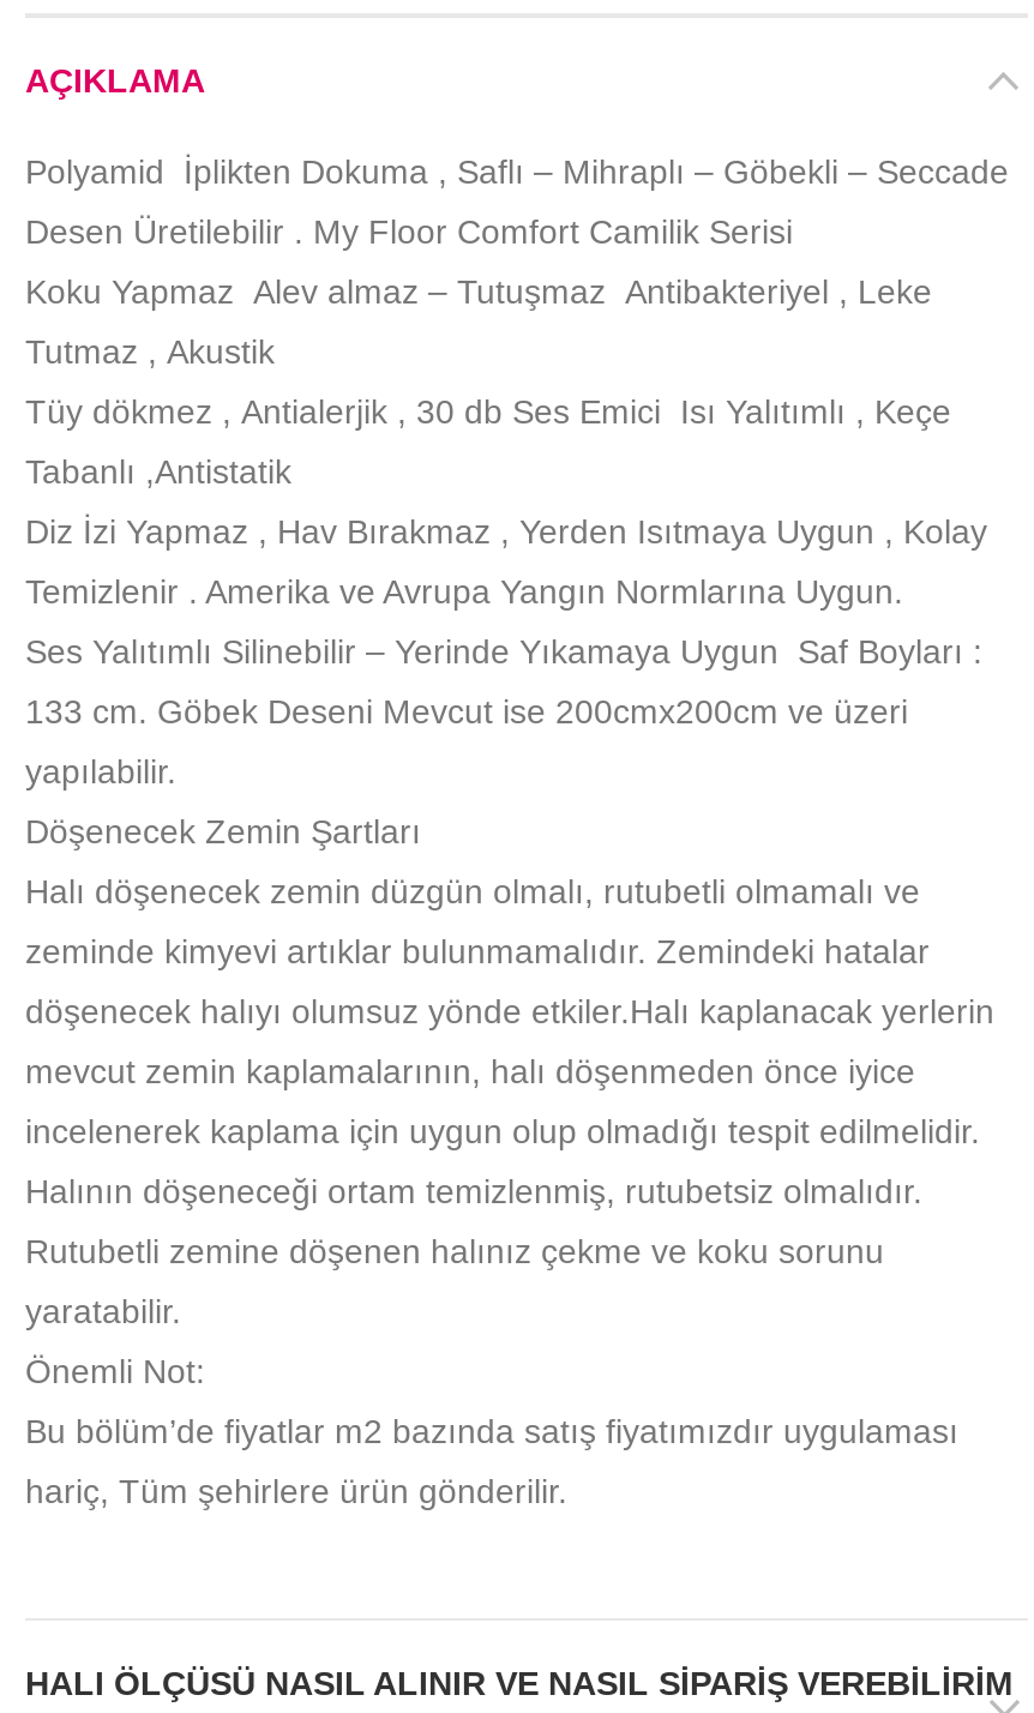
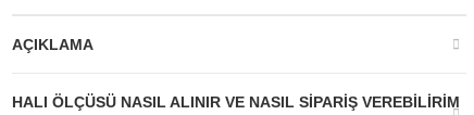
- Polyamid İplikten Dokuma , Saflı – Mihraplı – Göbekli – Seccade
- Desen Üretilebilir . My Floor Comfort Camilik Serisi
- Koku Yapmaz Alev almaz – Tutuşmaz Antibakteriyel , Leke
- Tutmaz , Akustik
- Tüy dökmez , Antialerjik , 30 db Ses Emici Isı Yalıtımlı , Keçe
- Tabanlı ,Antistatik
- Diz İzi Yapmaz , Hav Bırakmaz , Yerden Isıtmaya Uygun , Kolay
- Temizlenir . Amerika ve Avrupa Yangın Normlarına Uygun.
- Ses Yalıtımlı Silinebilir – Yerinde Yıkamaya Uygun Saf Boyları :
- 133 cm. Göbek Deseni Mevcut ise 200cmx200cm ve üzeri
- yapılabilir.
- Döşenecek Zemin Şartları
- Halı döşenecek zemin düzgün olmalı, rutubetli olmamalı ve
- zeminde kimyevi artıklar bulunmamalıdır. Zemindeki hatalar
- döşenecek halıyı olumsuz yönde etkiler.Halı kaplanacak yerlerin
- mevcut zemin kaplamalarının, halı döşenmeden önce iyice
- incelenerek kaplama için uygun olup olmadığı tespit edilmelidir.
- Halının döşeneceği ortam temizlenmiş, rutubetsiz olmalıdır.
- Rutubetli zemine döşenen halınız çekme ve koku sorunu
- yaratabilir.
- Önemli Not:
- Bu bölüm’de fiyatlar m2 bazında satış fiyatımızdır uygulaması
- hariç, Tüm şehirlere ürün gönderilir.
